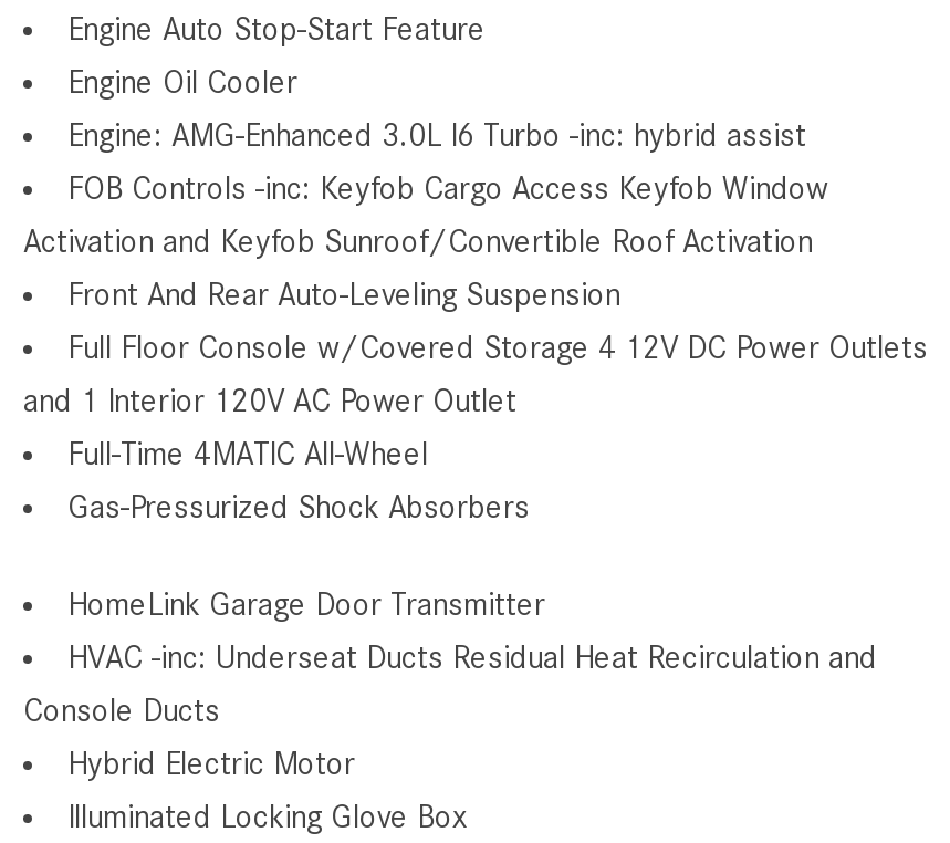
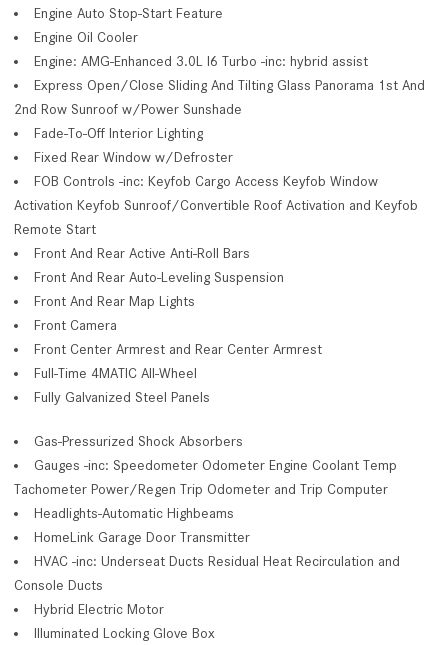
+ Express Open/Close Sliding And Tilting Glass Panorama 1st And
+ 2nd Row Sunroof w/Power Sunshade
+ Fade-To-Off Interior Lighting
+ Fixed Rear Window w/Defroster

- Activation and Keyfob Sunroof/Convertible Roof Activation
+ Activation Keyfob Sunroof/Convertible Roof Activation and Keyfob
+ Remote Start
+ Front And Rear Active Anti-Roll Bars

- Full Floor Console w/Covered Storage 4 12V DC Power Outlets
- and 1 Interior 120V AC Power Outlet
+ Front And Rear Map Lights
+ Front Camera
+ Front Center Armrest and Rear Center Armrest

+ Fully Galvanized Steel Panels

+ Gauges -inc: Speedometer Odometer Engine Coolant Temp
+ Tachometer Power/Regen Trip Odometer and Trip Computer
+ Headlights-Automatic Highbeams
